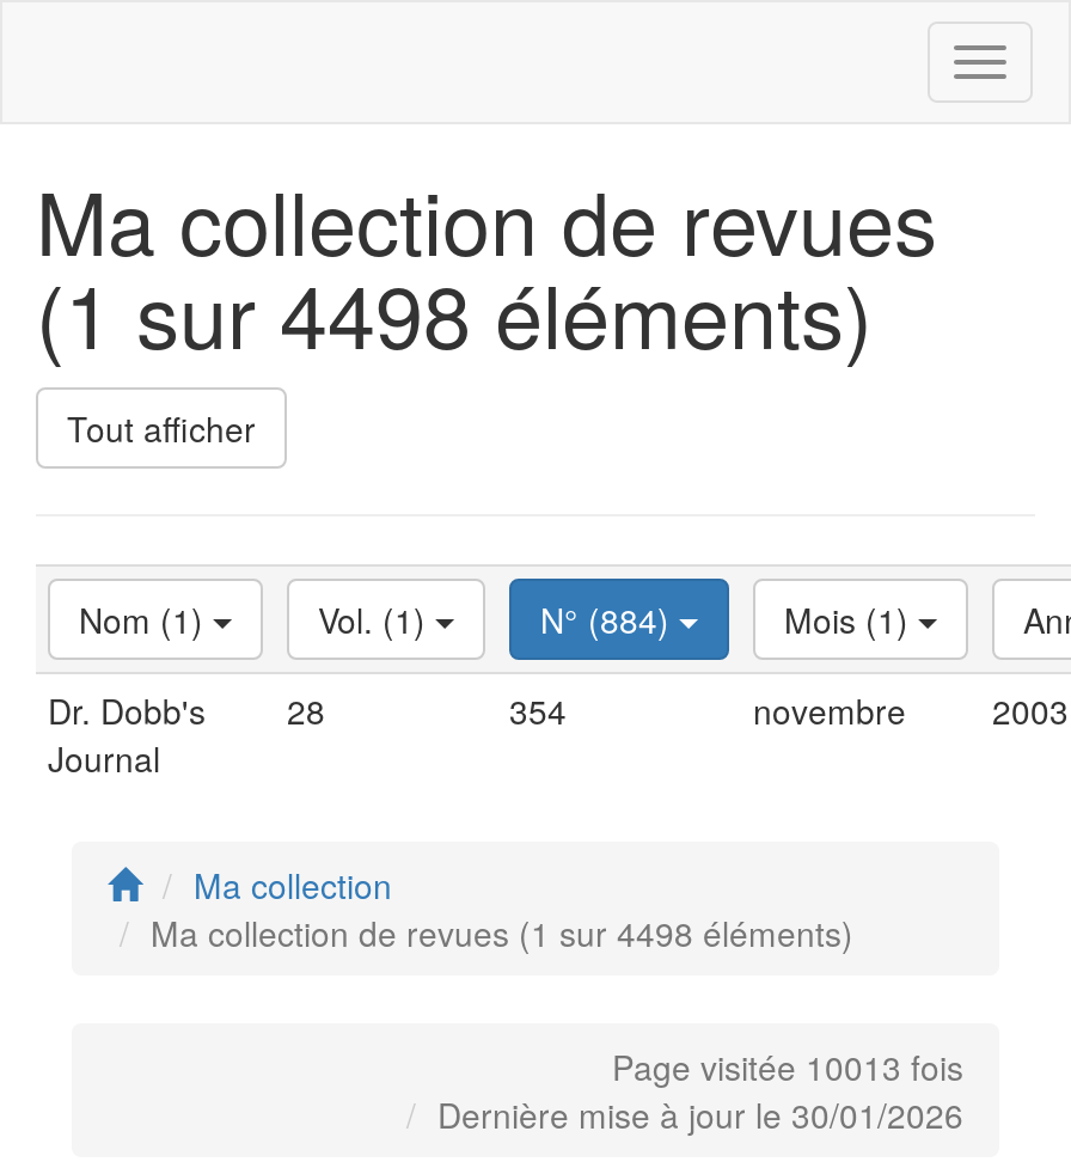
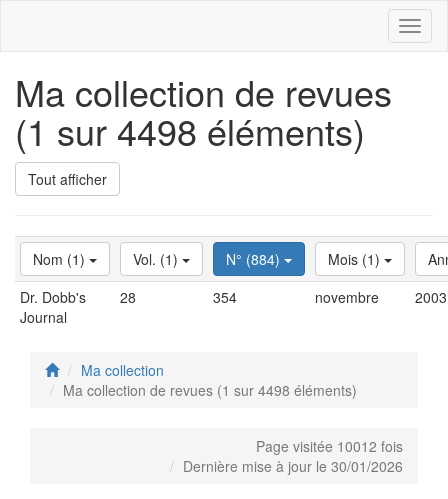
- Page visitée 10013 fois
+ Page visitée 10012 fois
